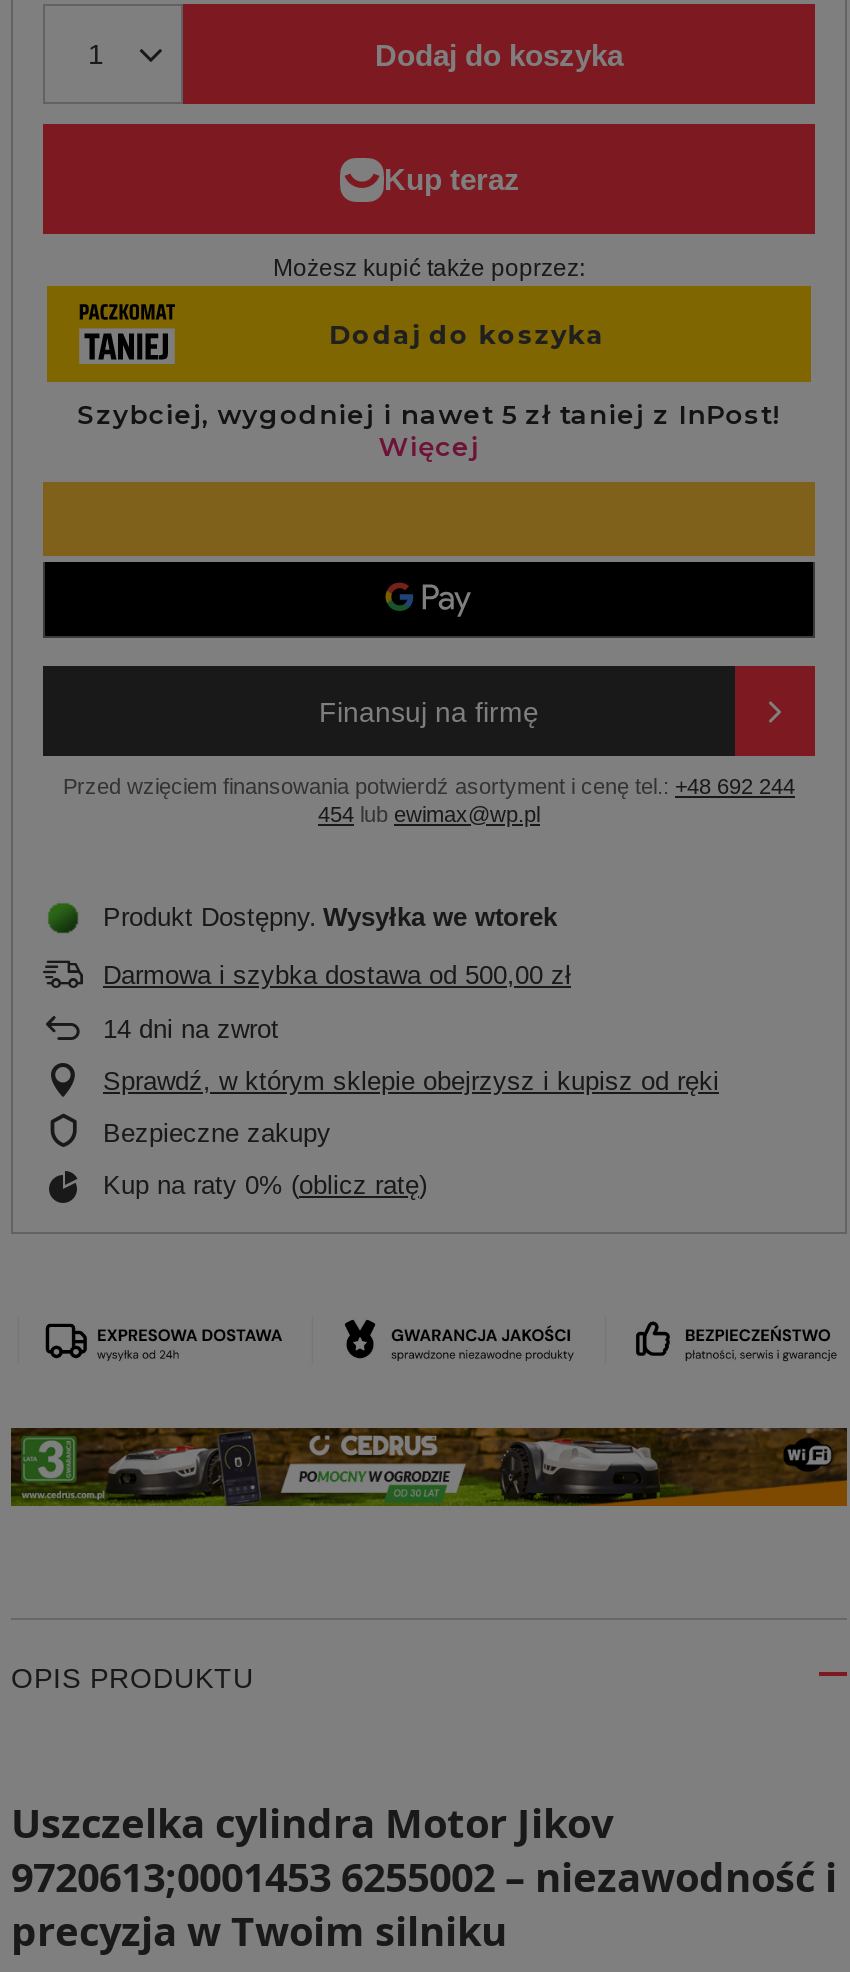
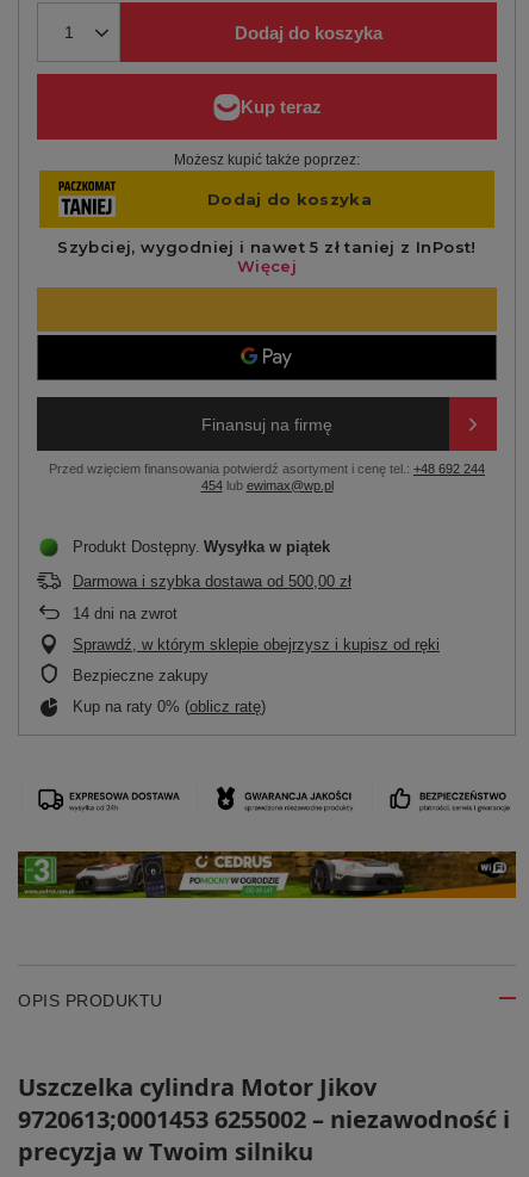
- Produkt Dostępny Wysyłka we wtorek
+ Produkt Dostępny Wysyłka w piątek
